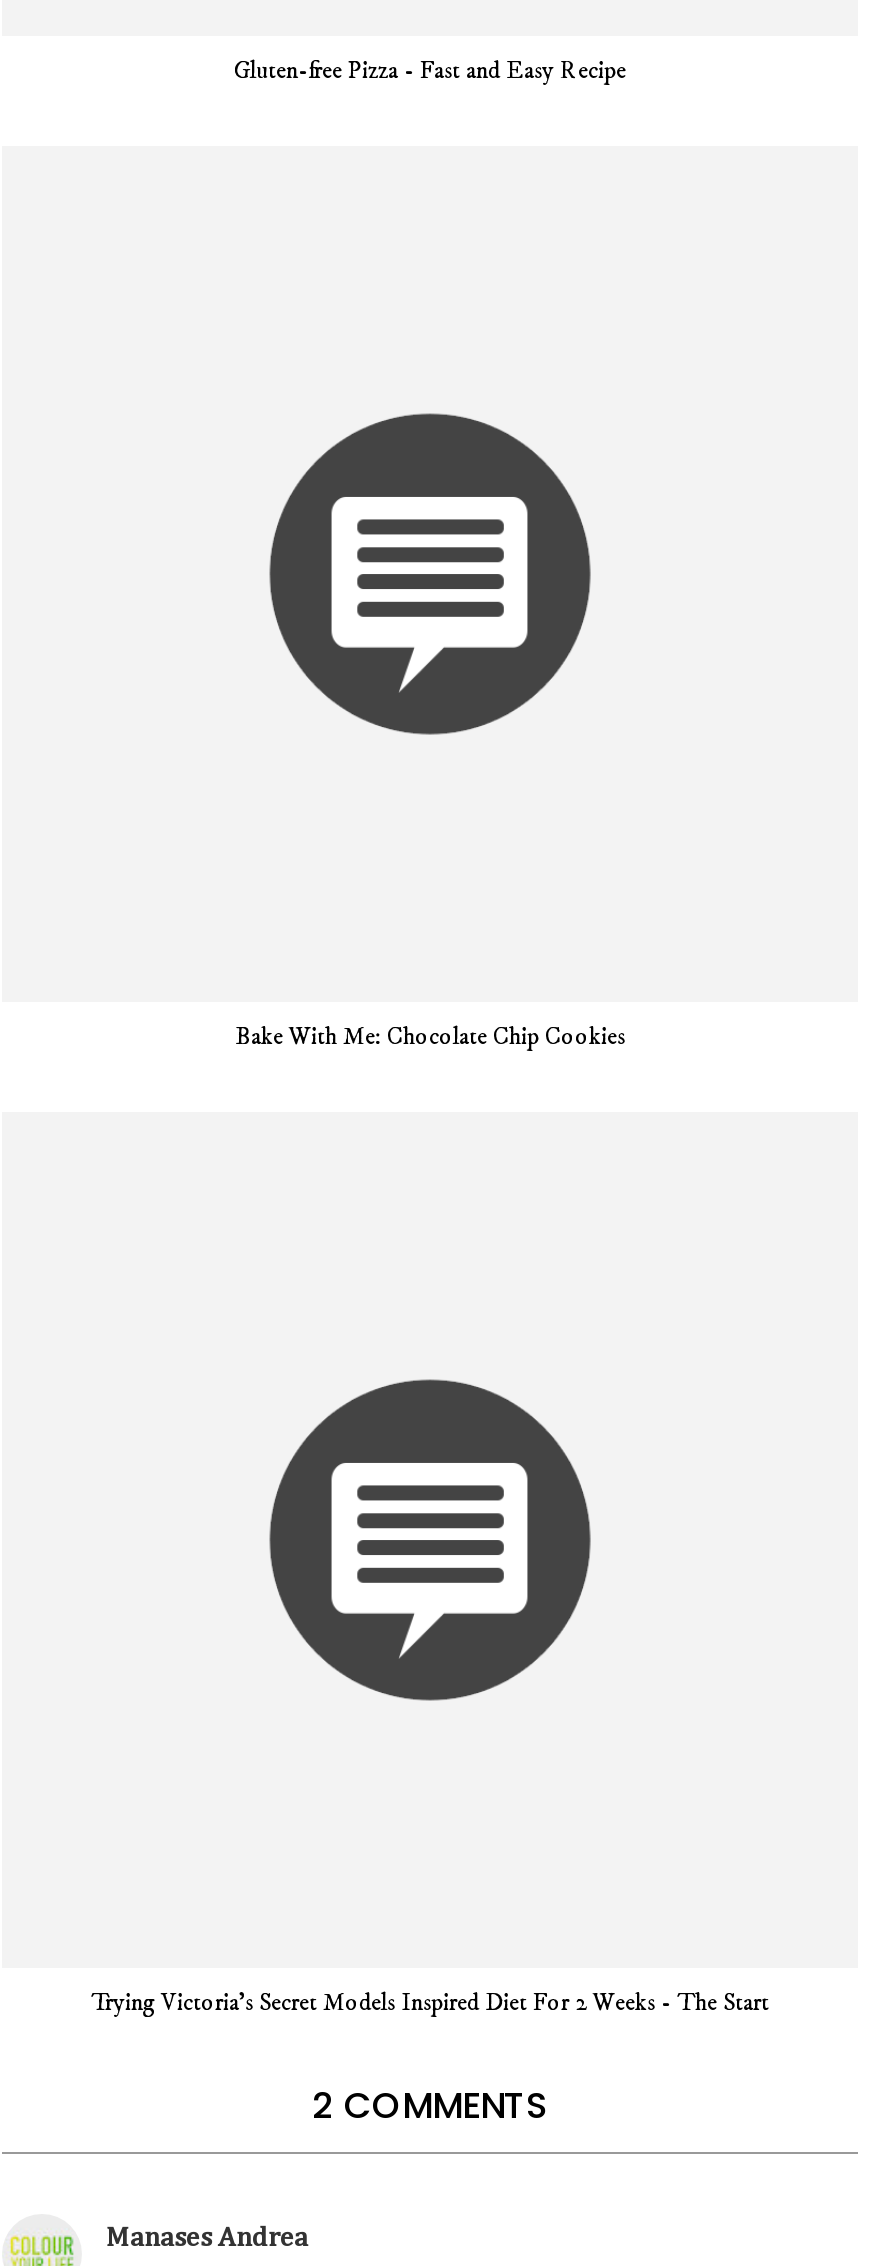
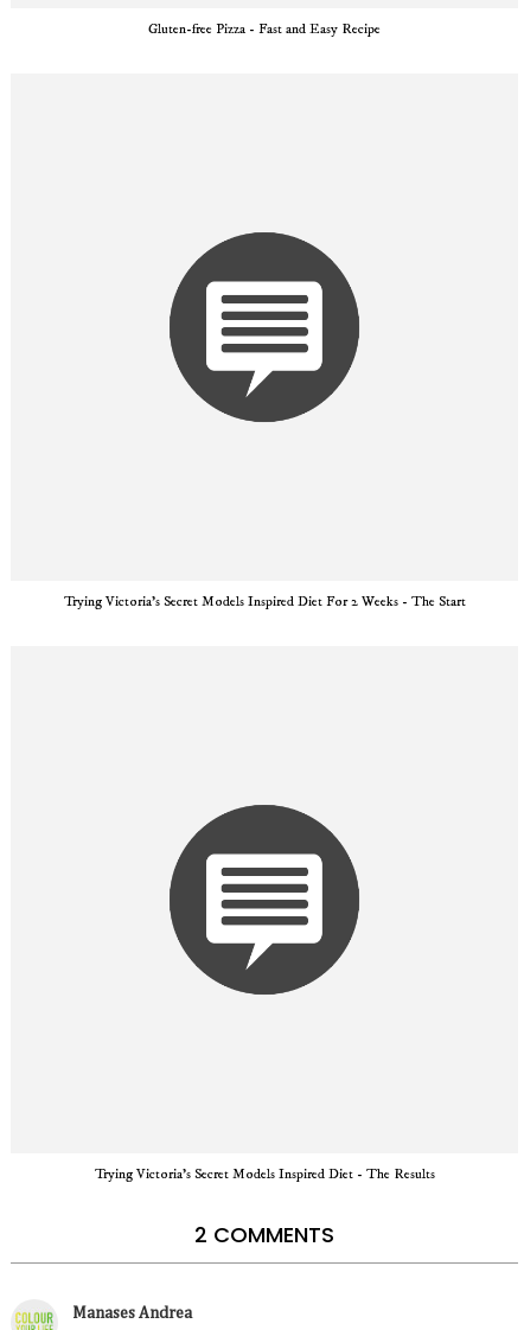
- Bake With Me: Chocolate Chip Cookies

moved up: Trying Victoria's Secret Models Inspired Diet For 2 Weeks - The Start

+ Trying Victoria's Secret Models Inspired Diet - The Results
